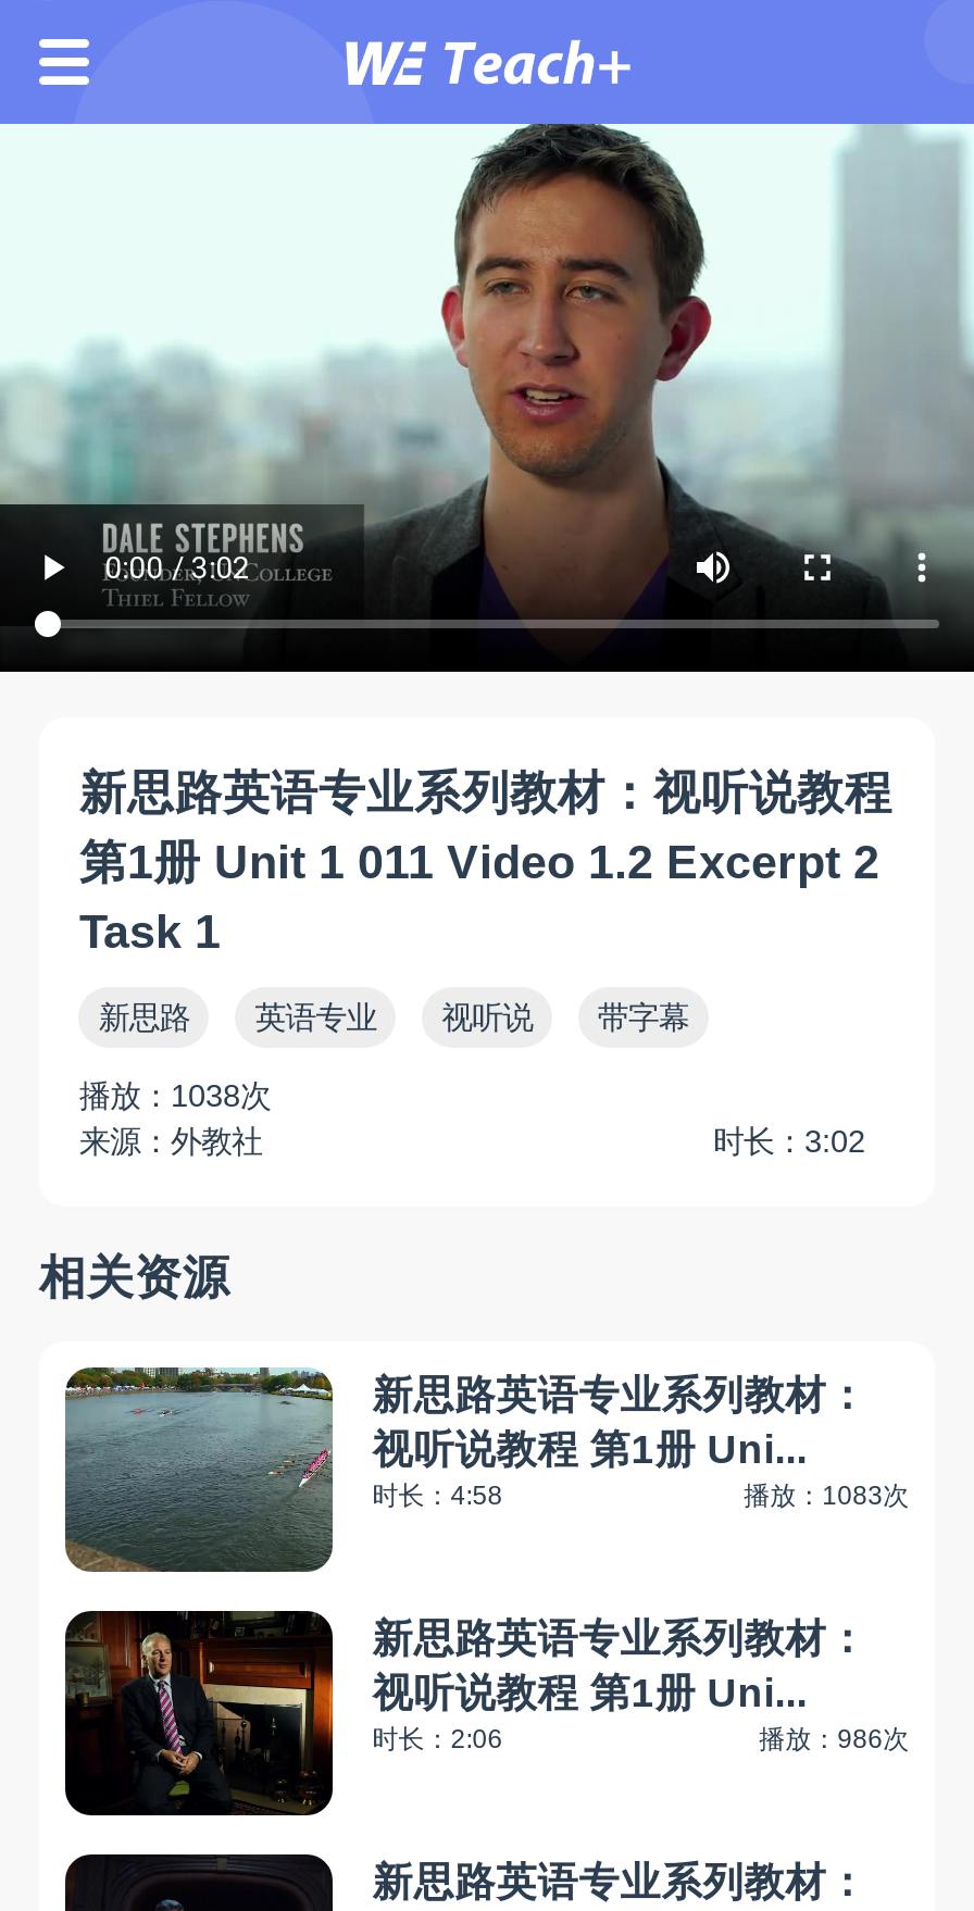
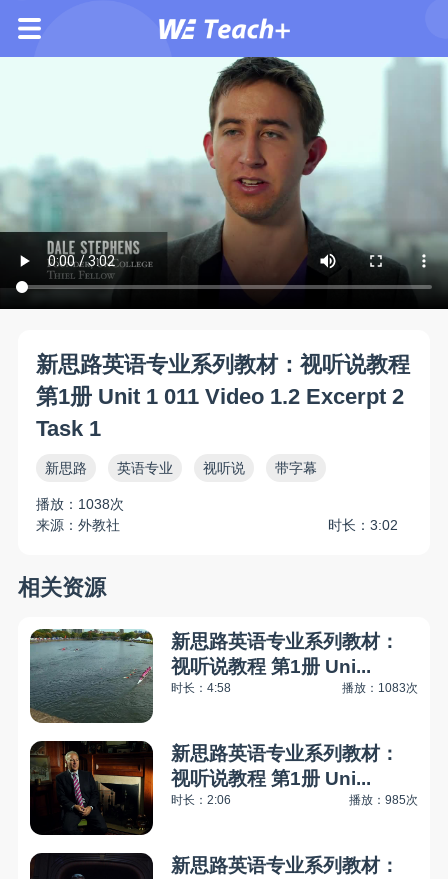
- 播放：986次
+ 播放：985次
